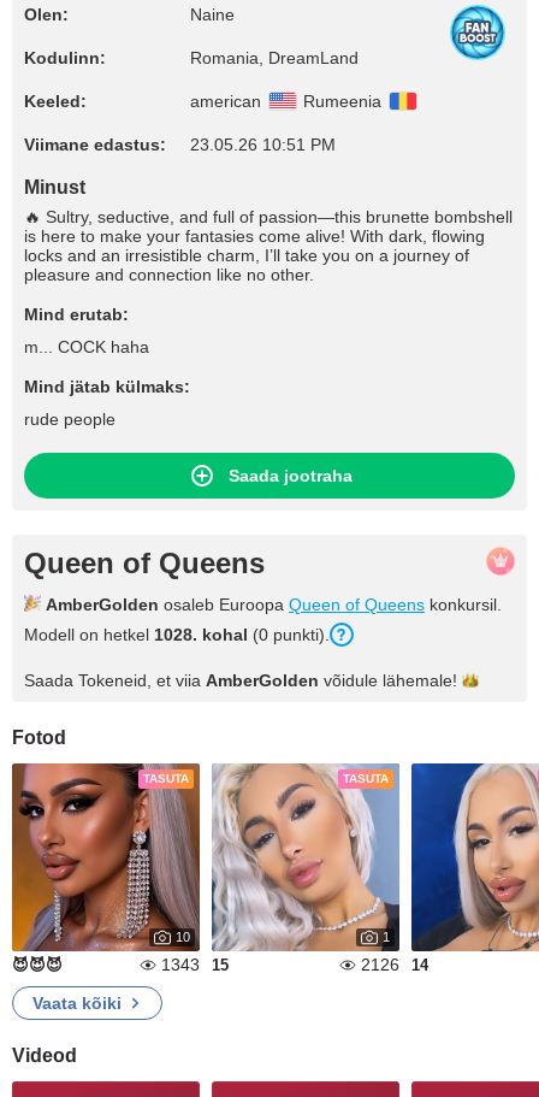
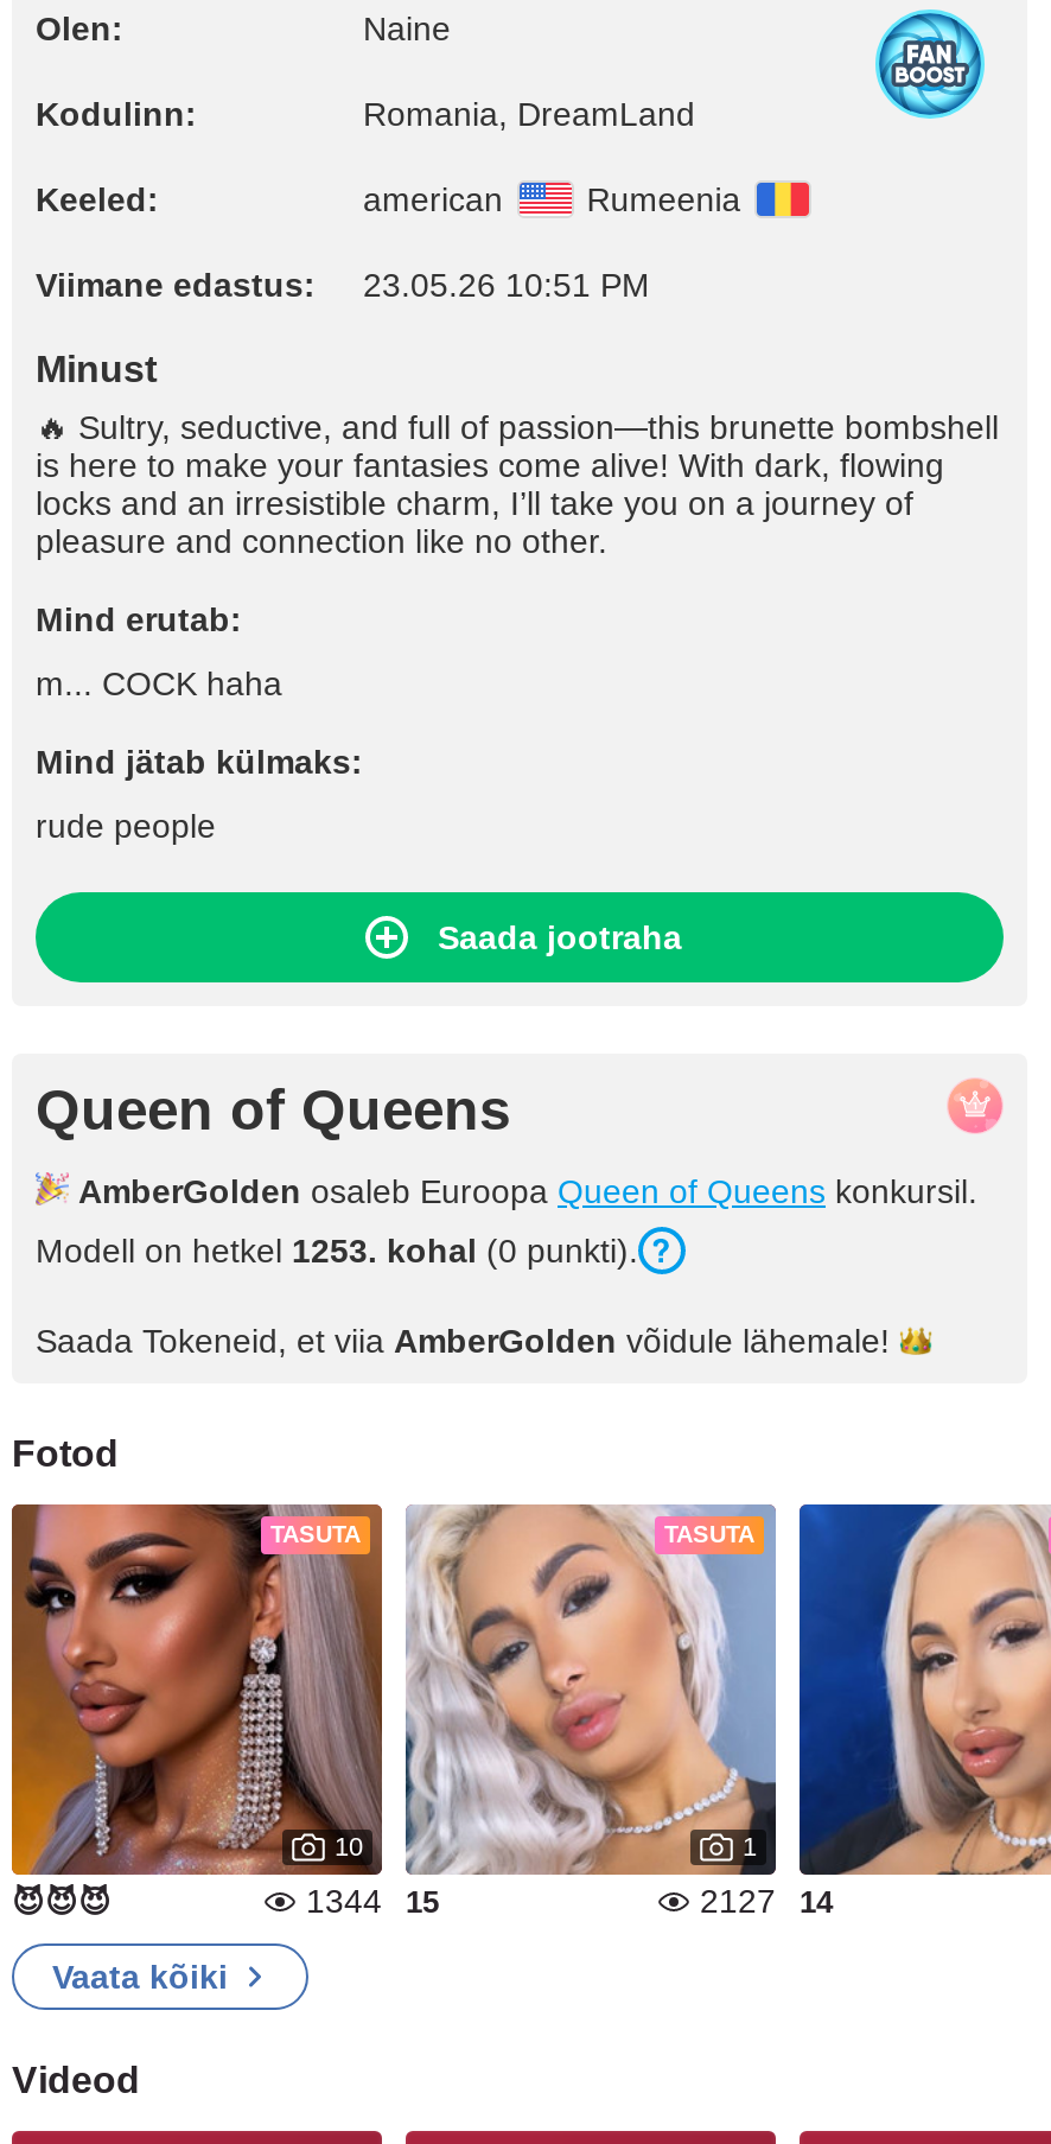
- Modell on hetkel 1028. kohal (0 punkti).
+ Modell on hetkel 1253. kohal (0 punkti).

- 1343 15
+ 1344 15

- 2126 14
+ 2127 14
